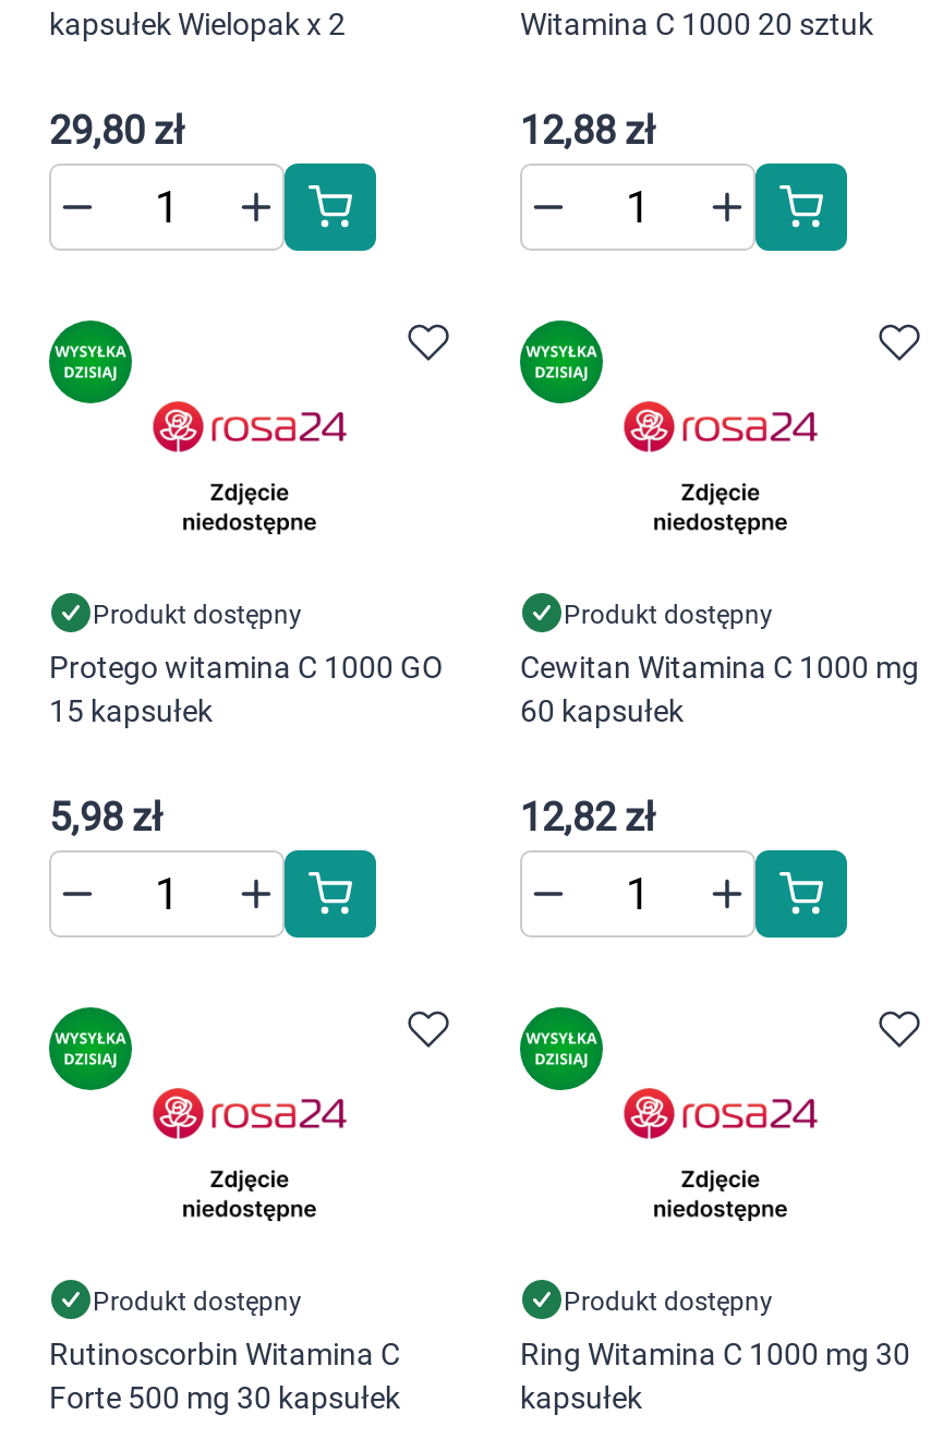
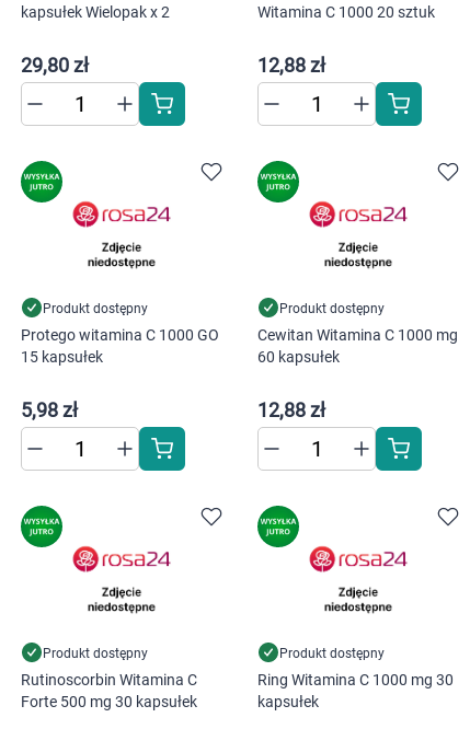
- 12,82 zł
+ 12,88 zł
